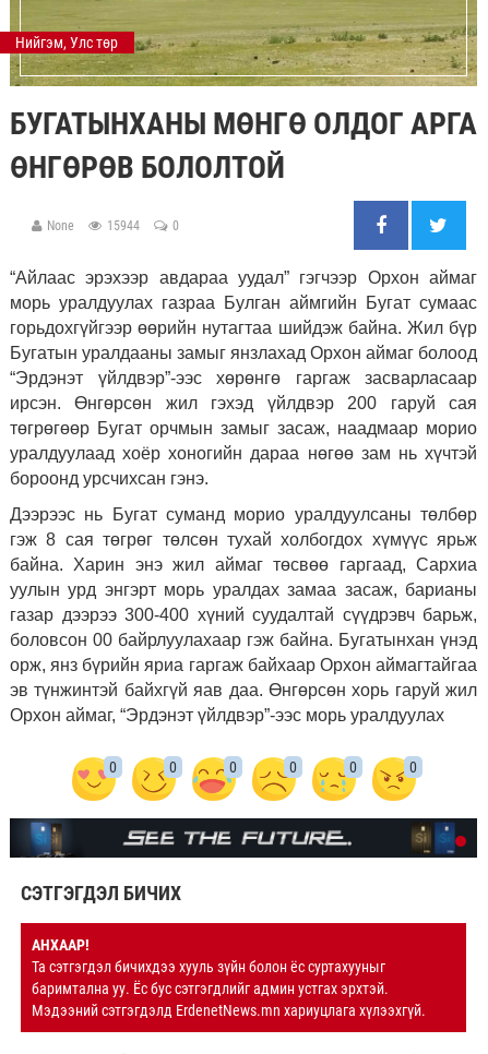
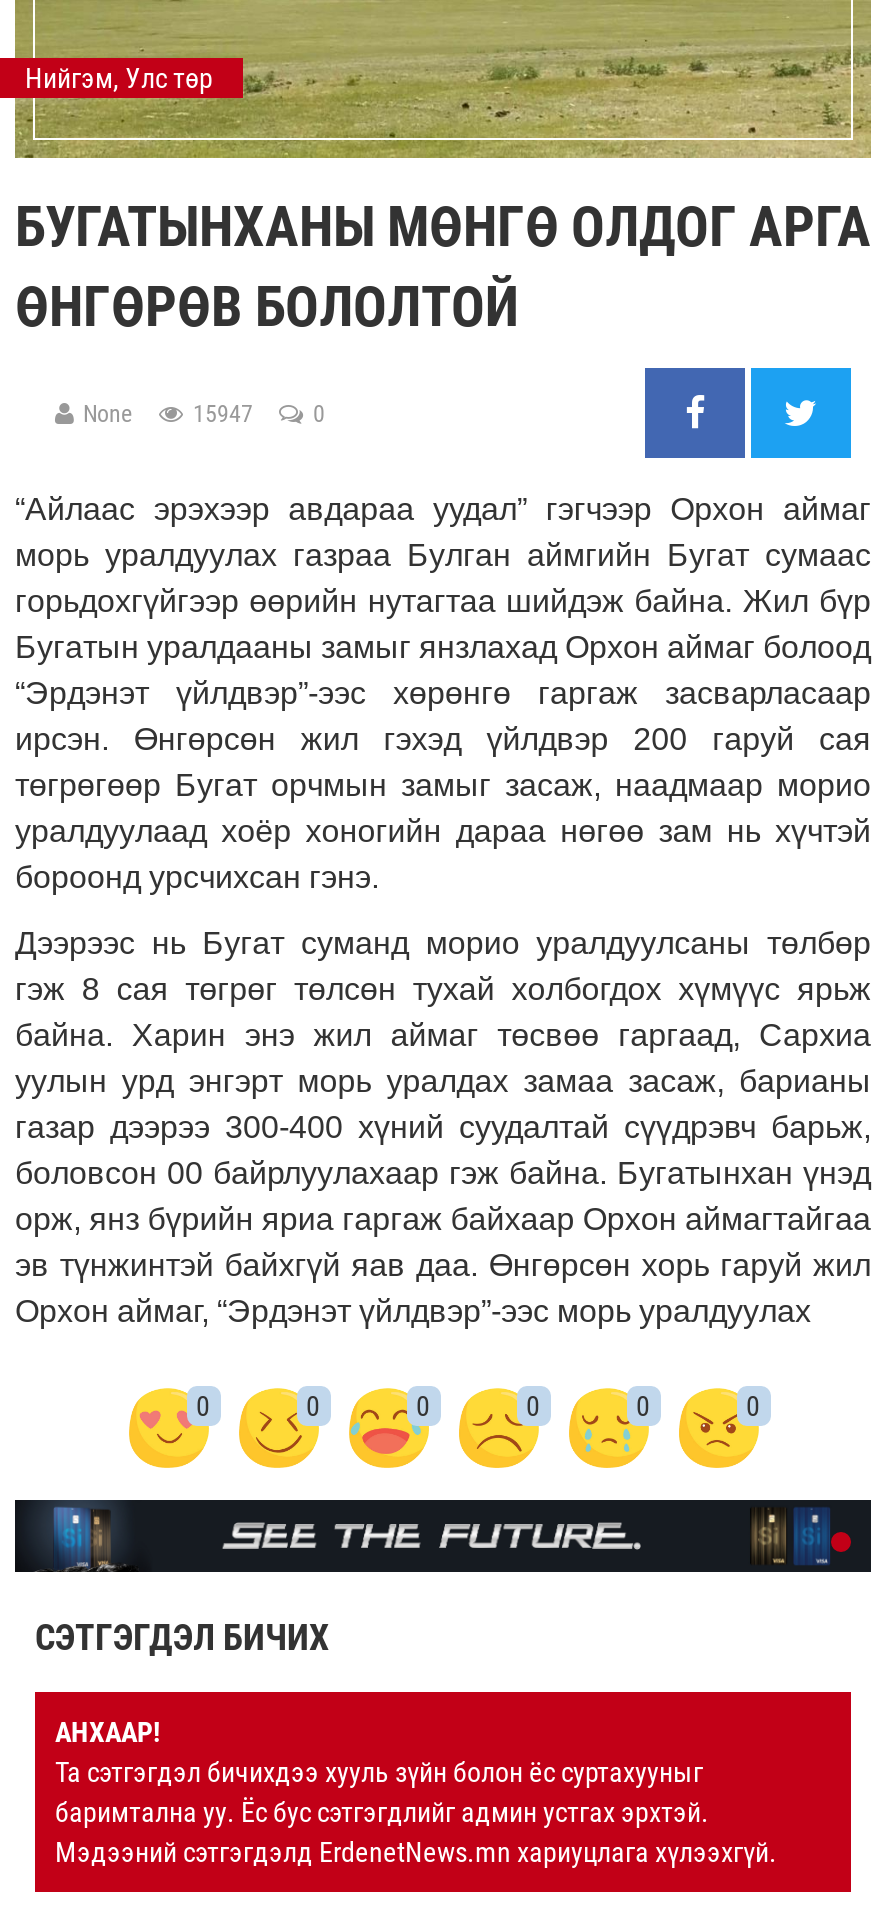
- 15944
+ 15947
